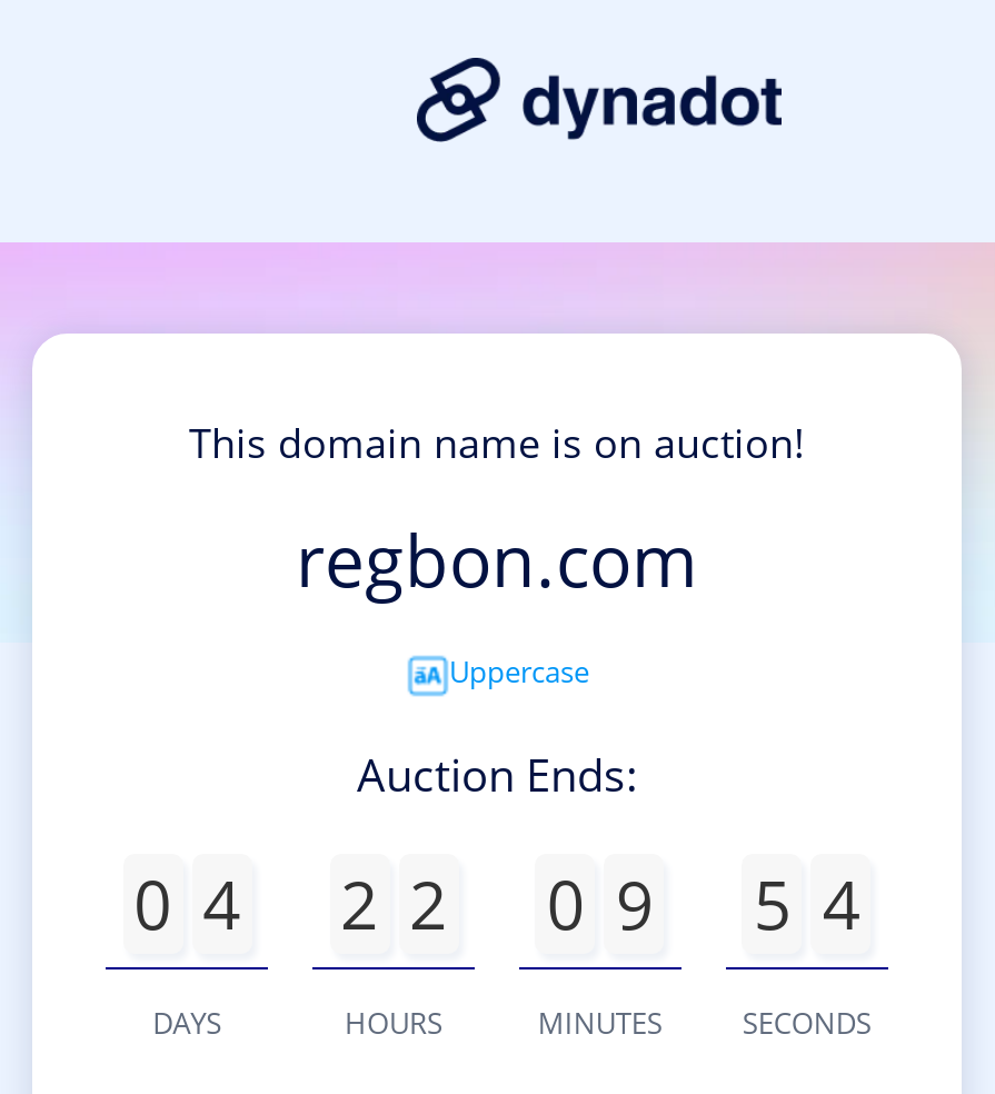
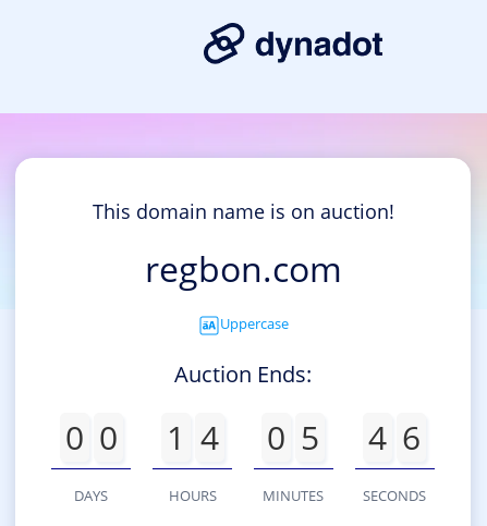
- 0 4
+ 0 0

- 2 2
+ 1 4

- 0 9
+ 0 5

- 5 4
+ 4 6
